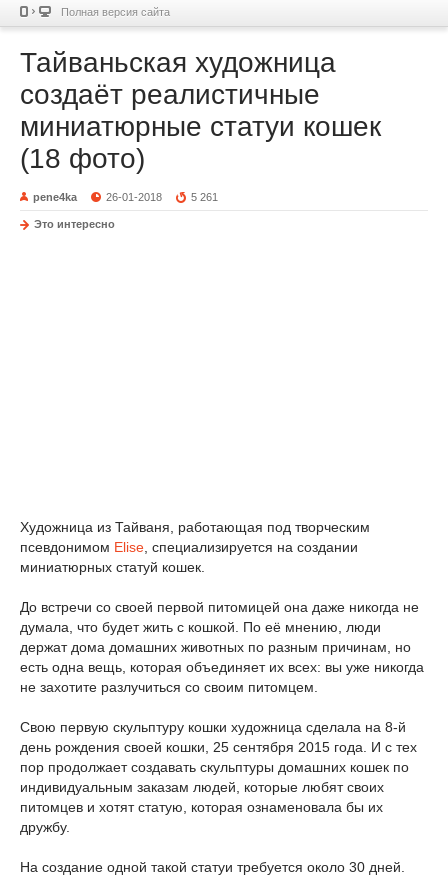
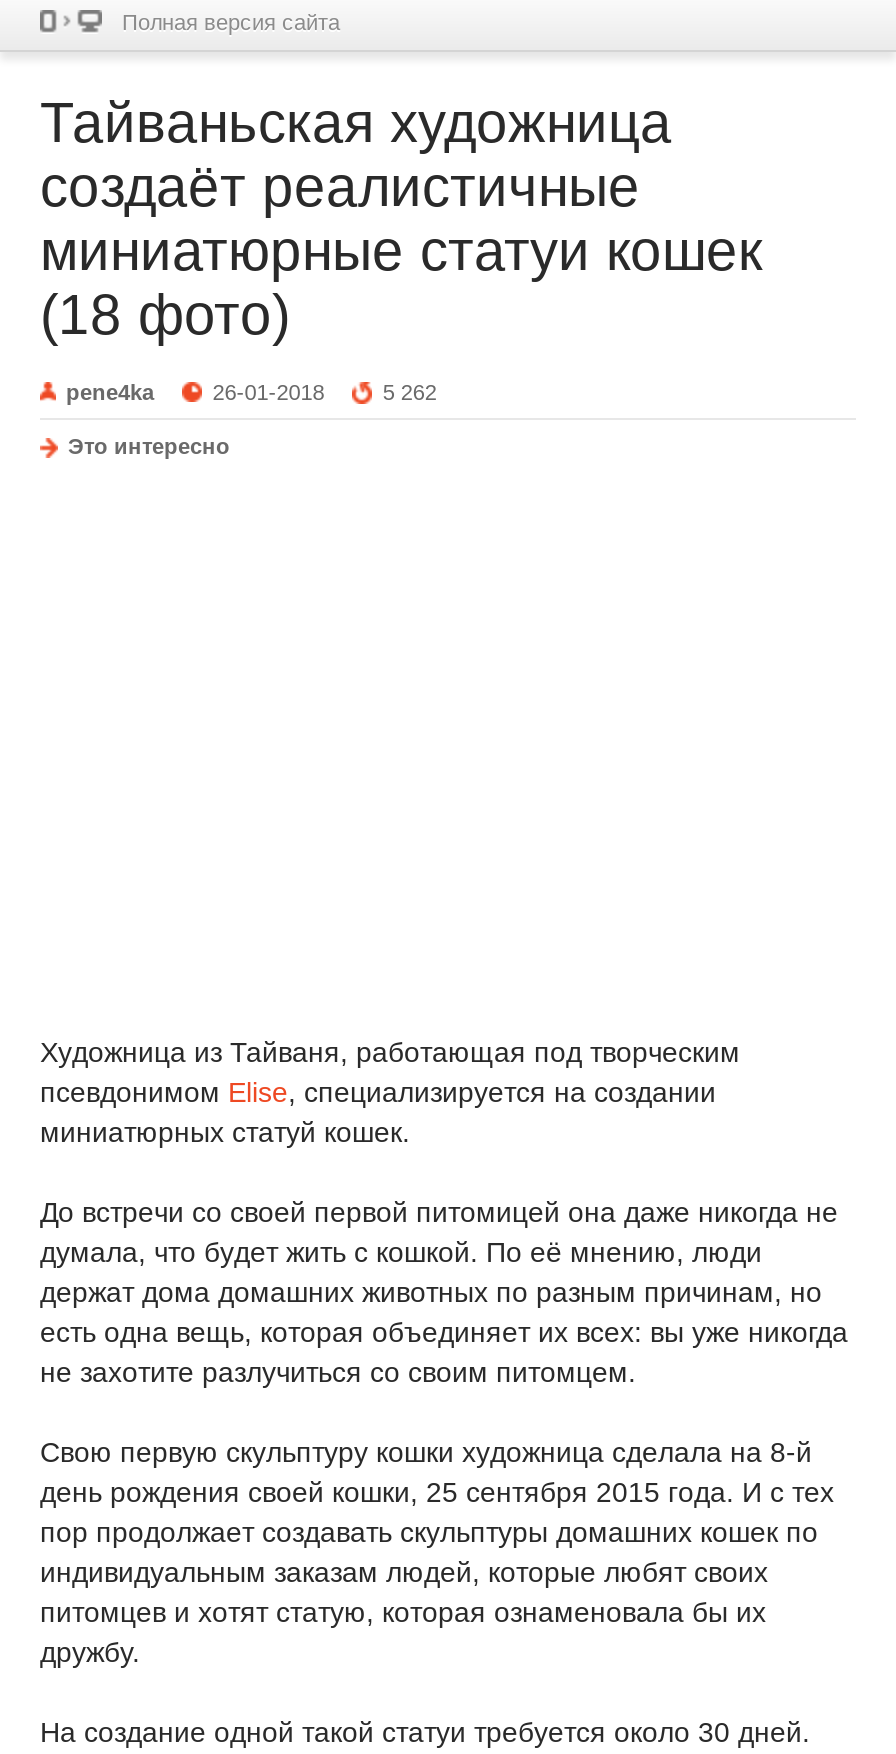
- 5 261
+ 5 262
